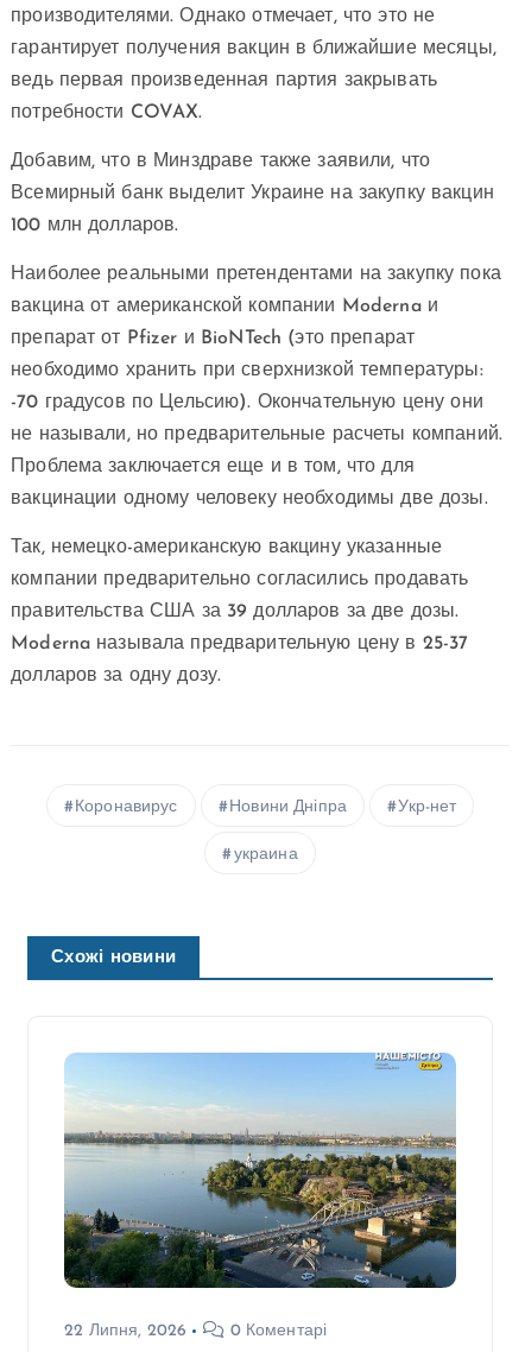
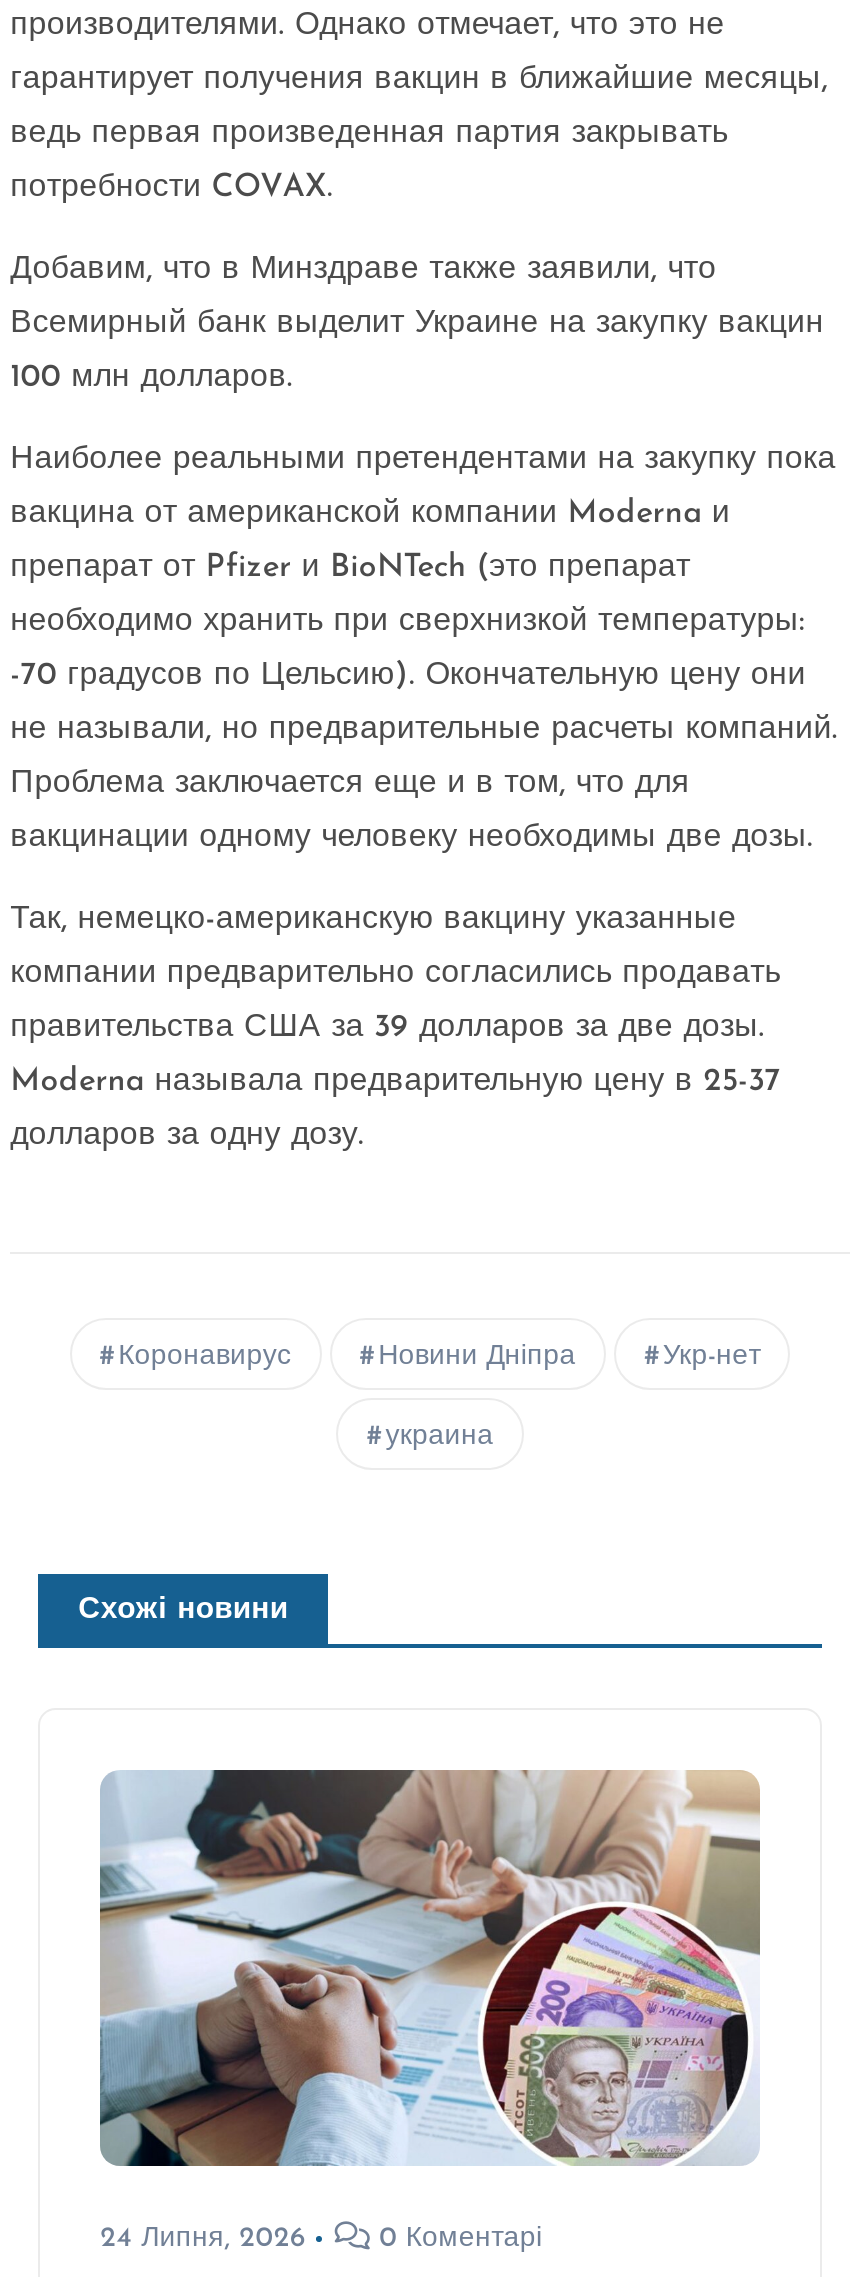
- [image]
- 22 Липня, 2026
+ [image]
+ 24 Липня, 2026
